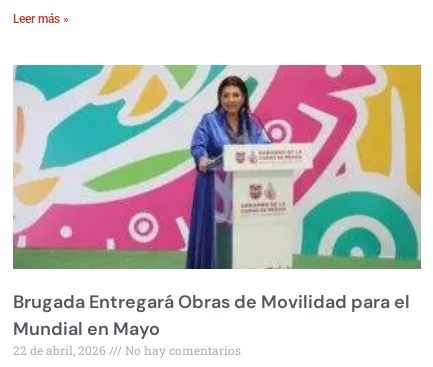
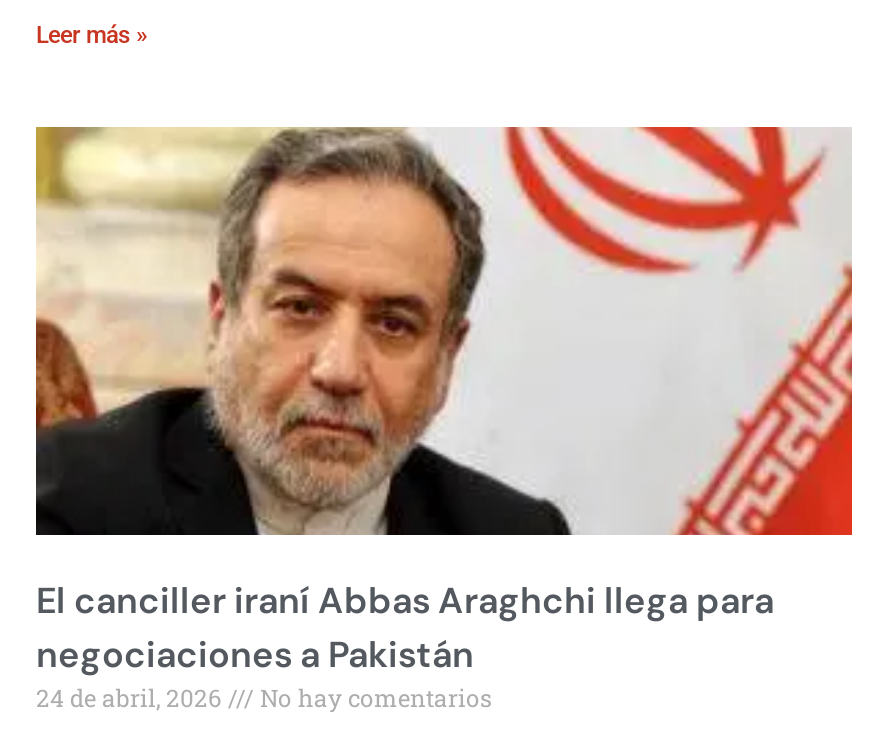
- [image]
- Brugada Entregará Obras de Movilidad para el
- Mundial en Mayo
- 22 de abril, 2026
+ [image]
+ El canciller iraní Abbas Araghchi llega para
+ negociaciones a Pakistán
+ 24 de abril, 2026
